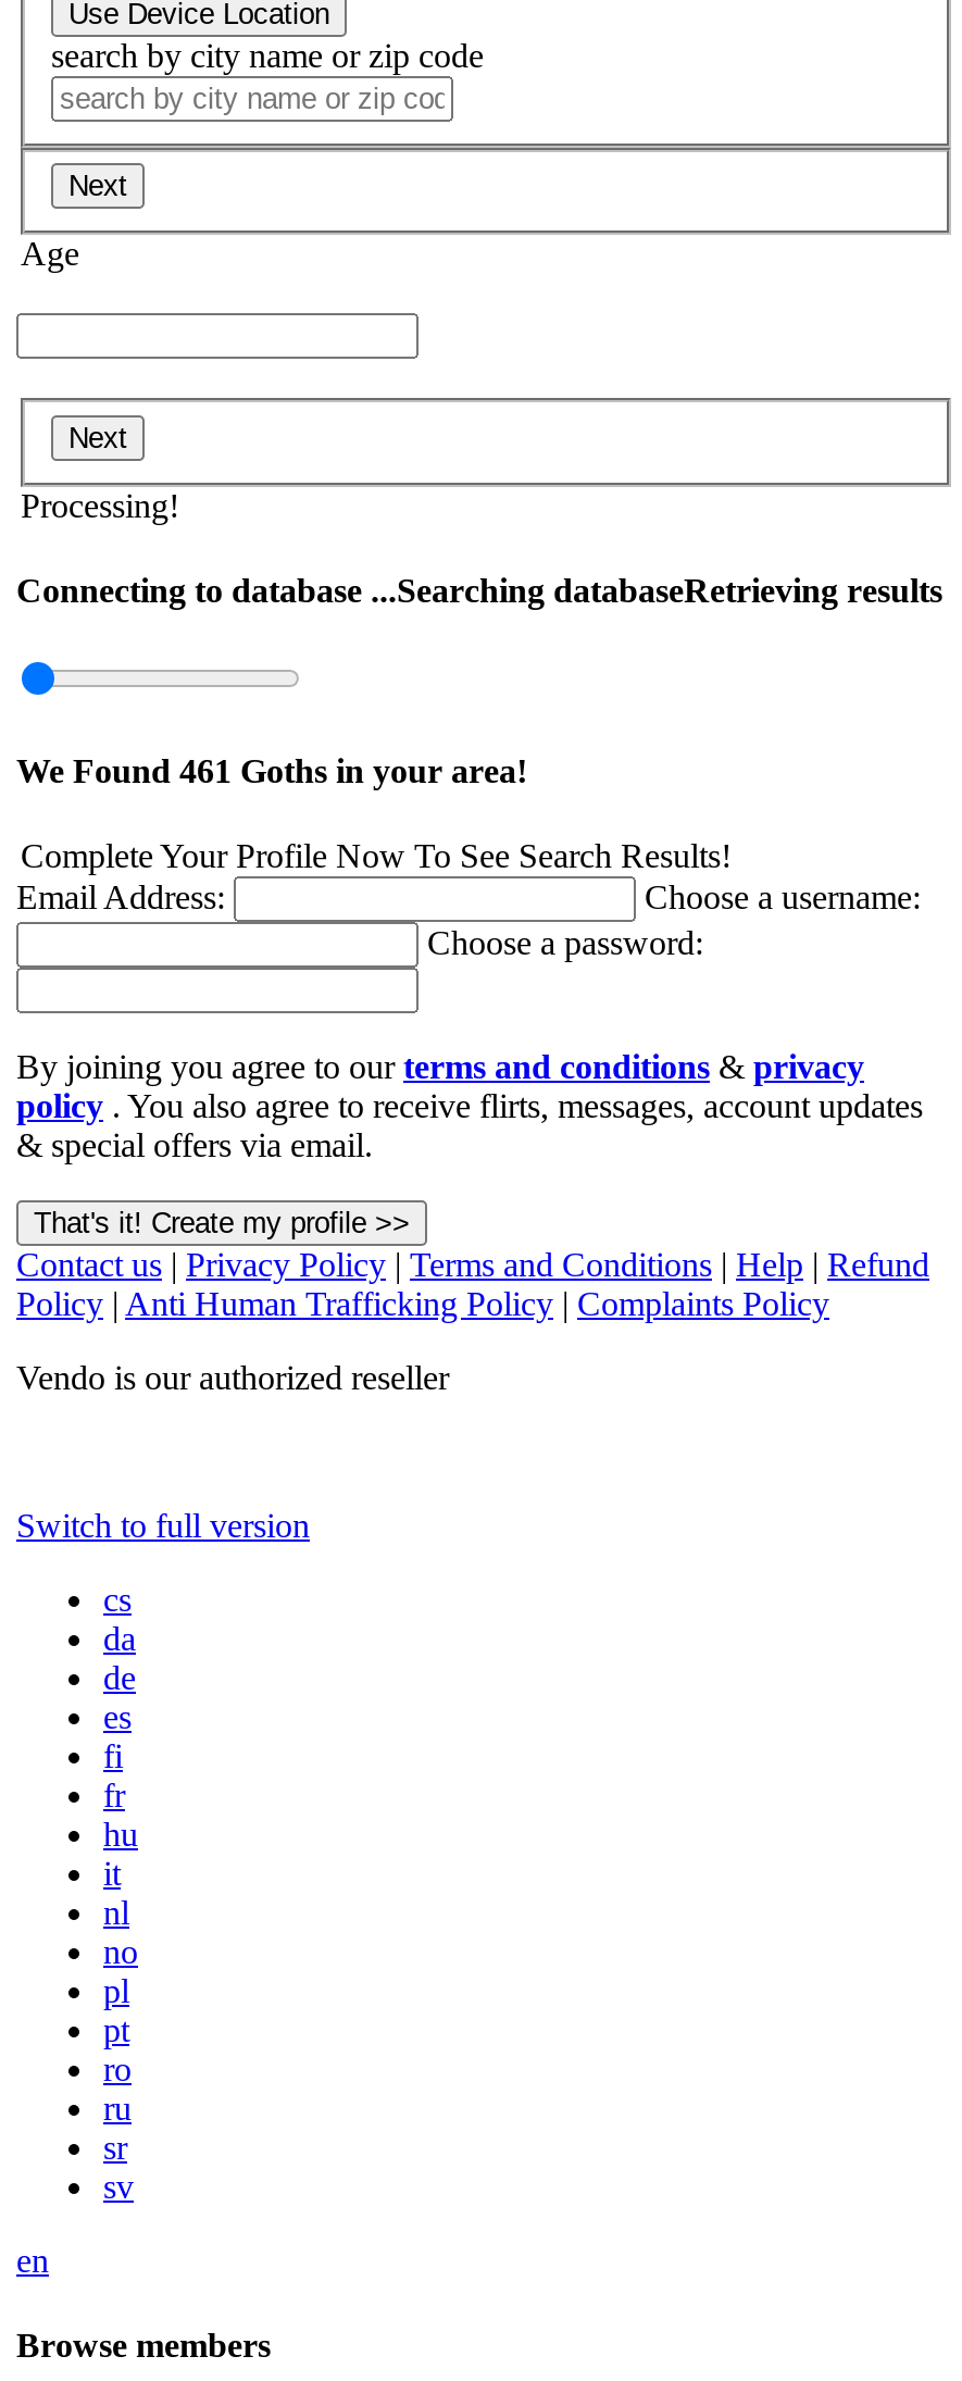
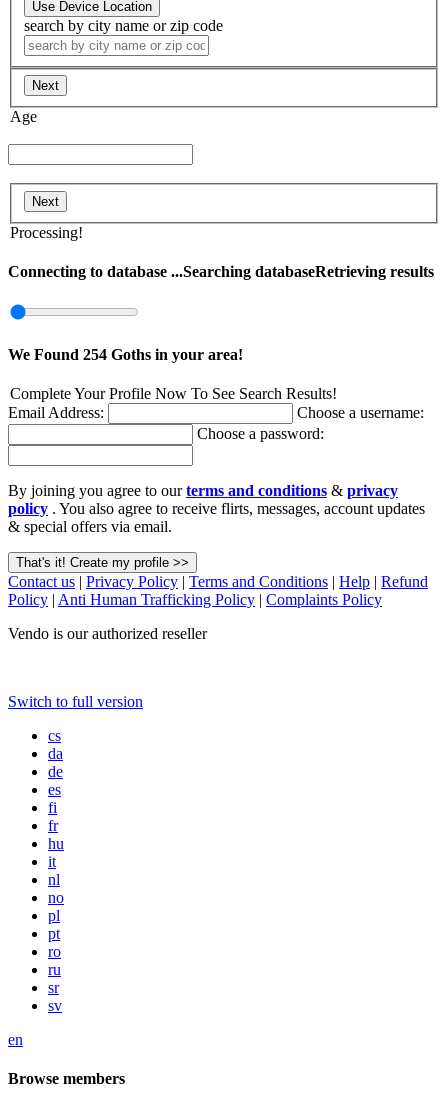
- We Found 461 Goths in your area!
+ We Found 254 Goths in your area!
